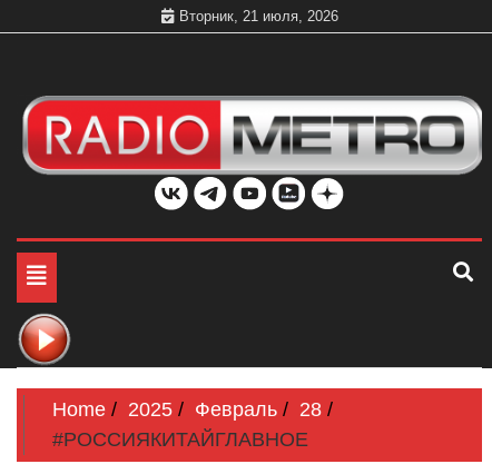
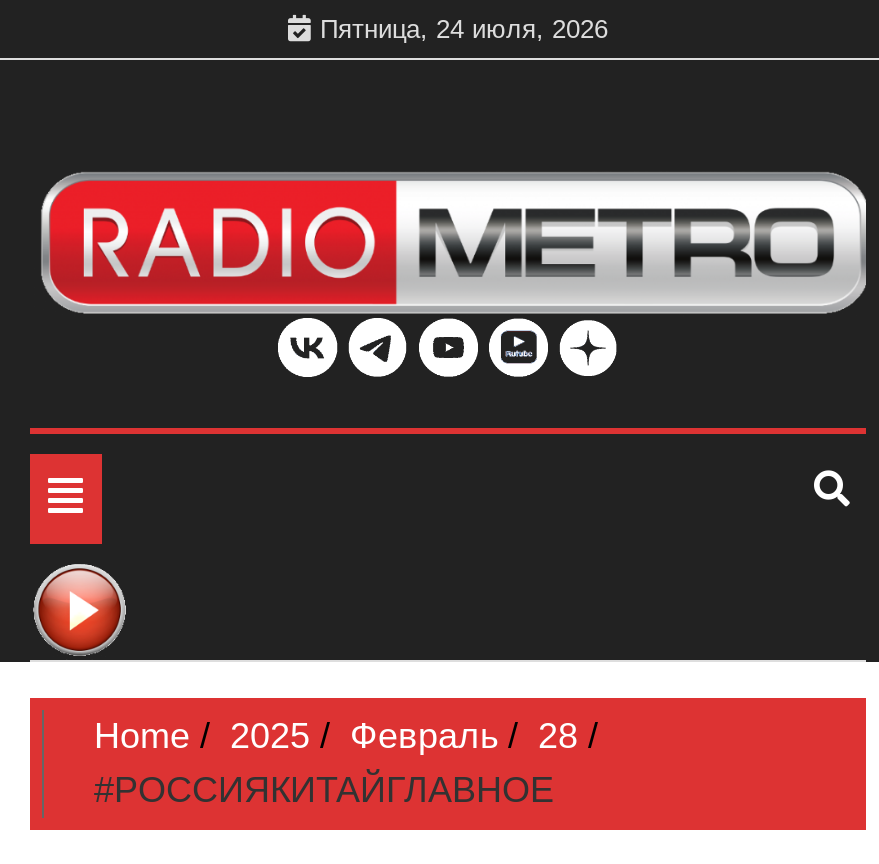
- Вторник, 21 июля, 2026
+ Пятница, 24 июля, 2026
